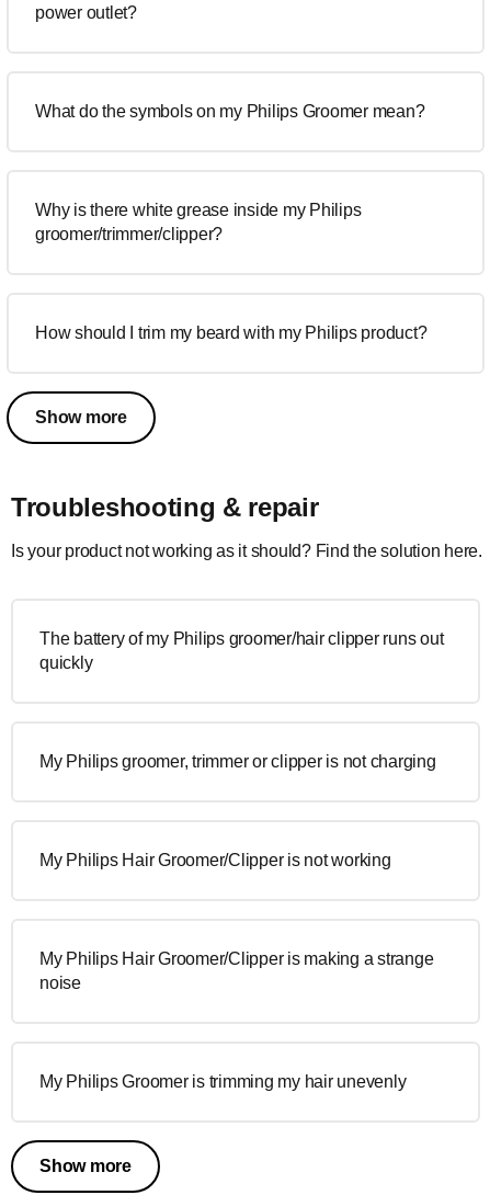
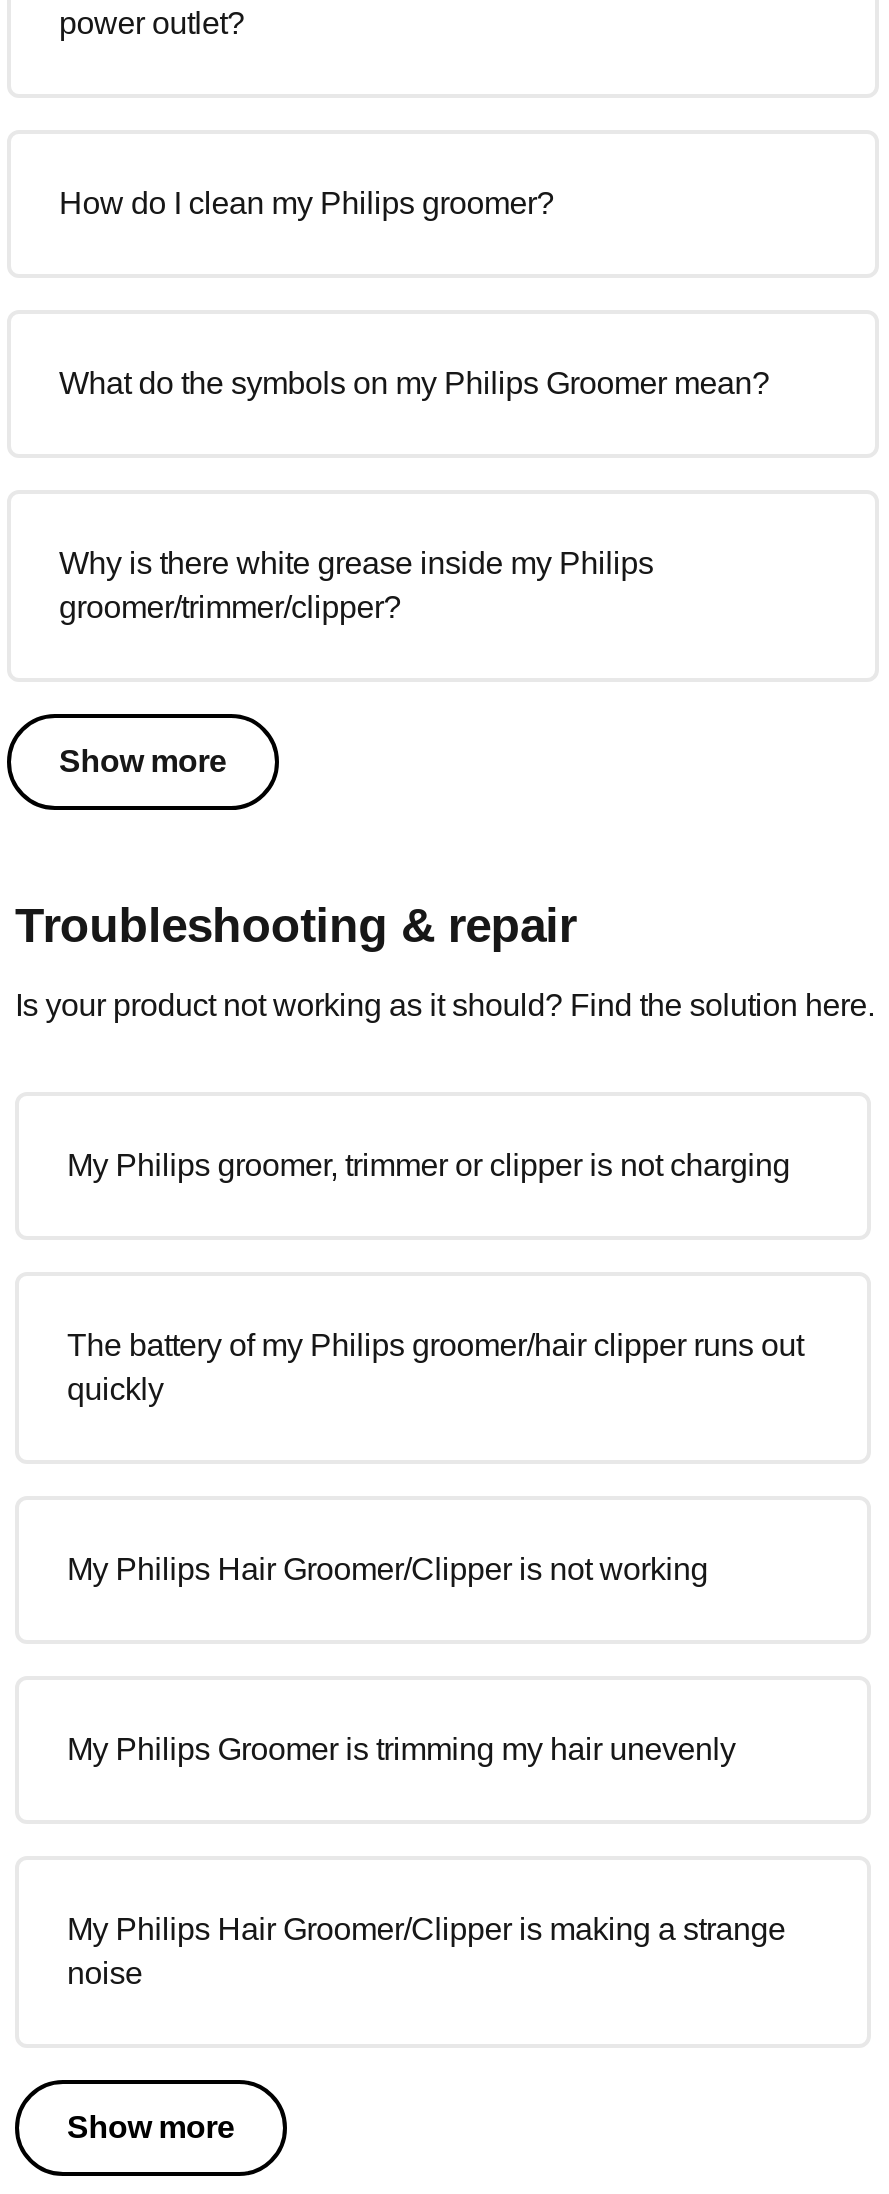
+ How do I clean my Philips groomer?

moved down: What do the symbols on my Philips Groomer mean? | Why is there white grease inside my Philips | groomer/trimmer/clipper?

- How should I trim my beard with my Philips product?

moved down: The battery of my Philips groomer/hair clipper runs out | quickly

moved up: My Philips groomer, trimmer or clipper is not charging

moved down: My Philips Hair Groomer/Clipper is making a strange | noise

moved up: My Philips Groomer is trimming my hair unevenly
